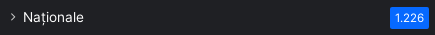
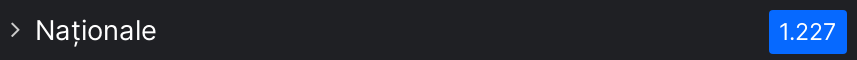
- 1.226
+ 1.227
